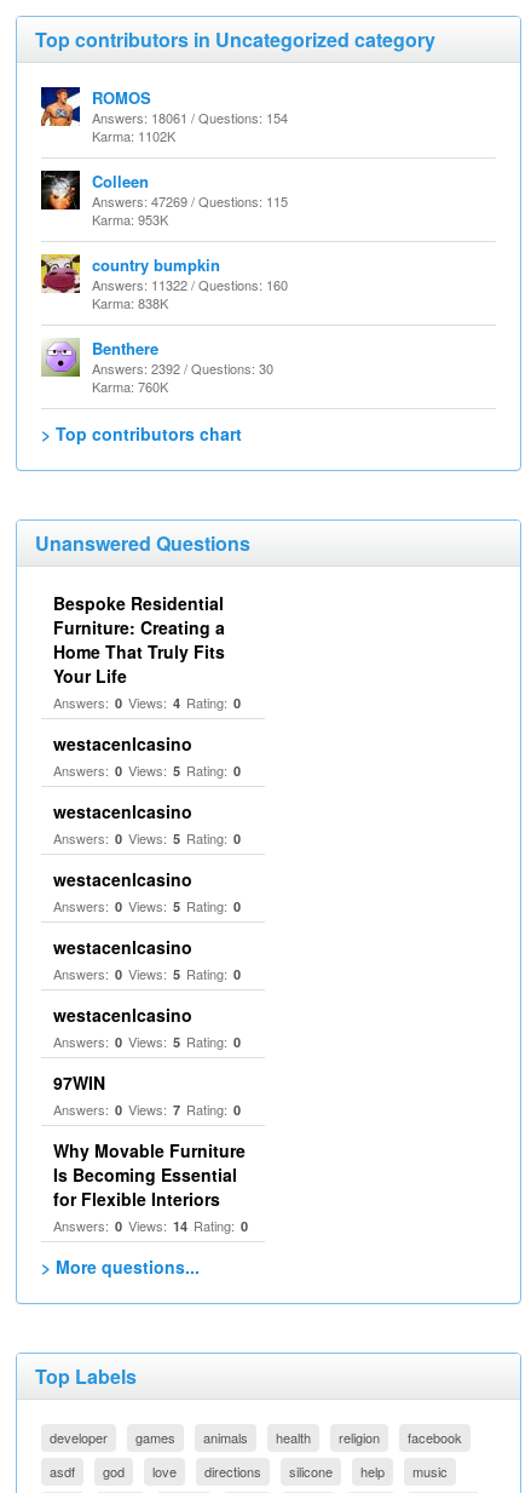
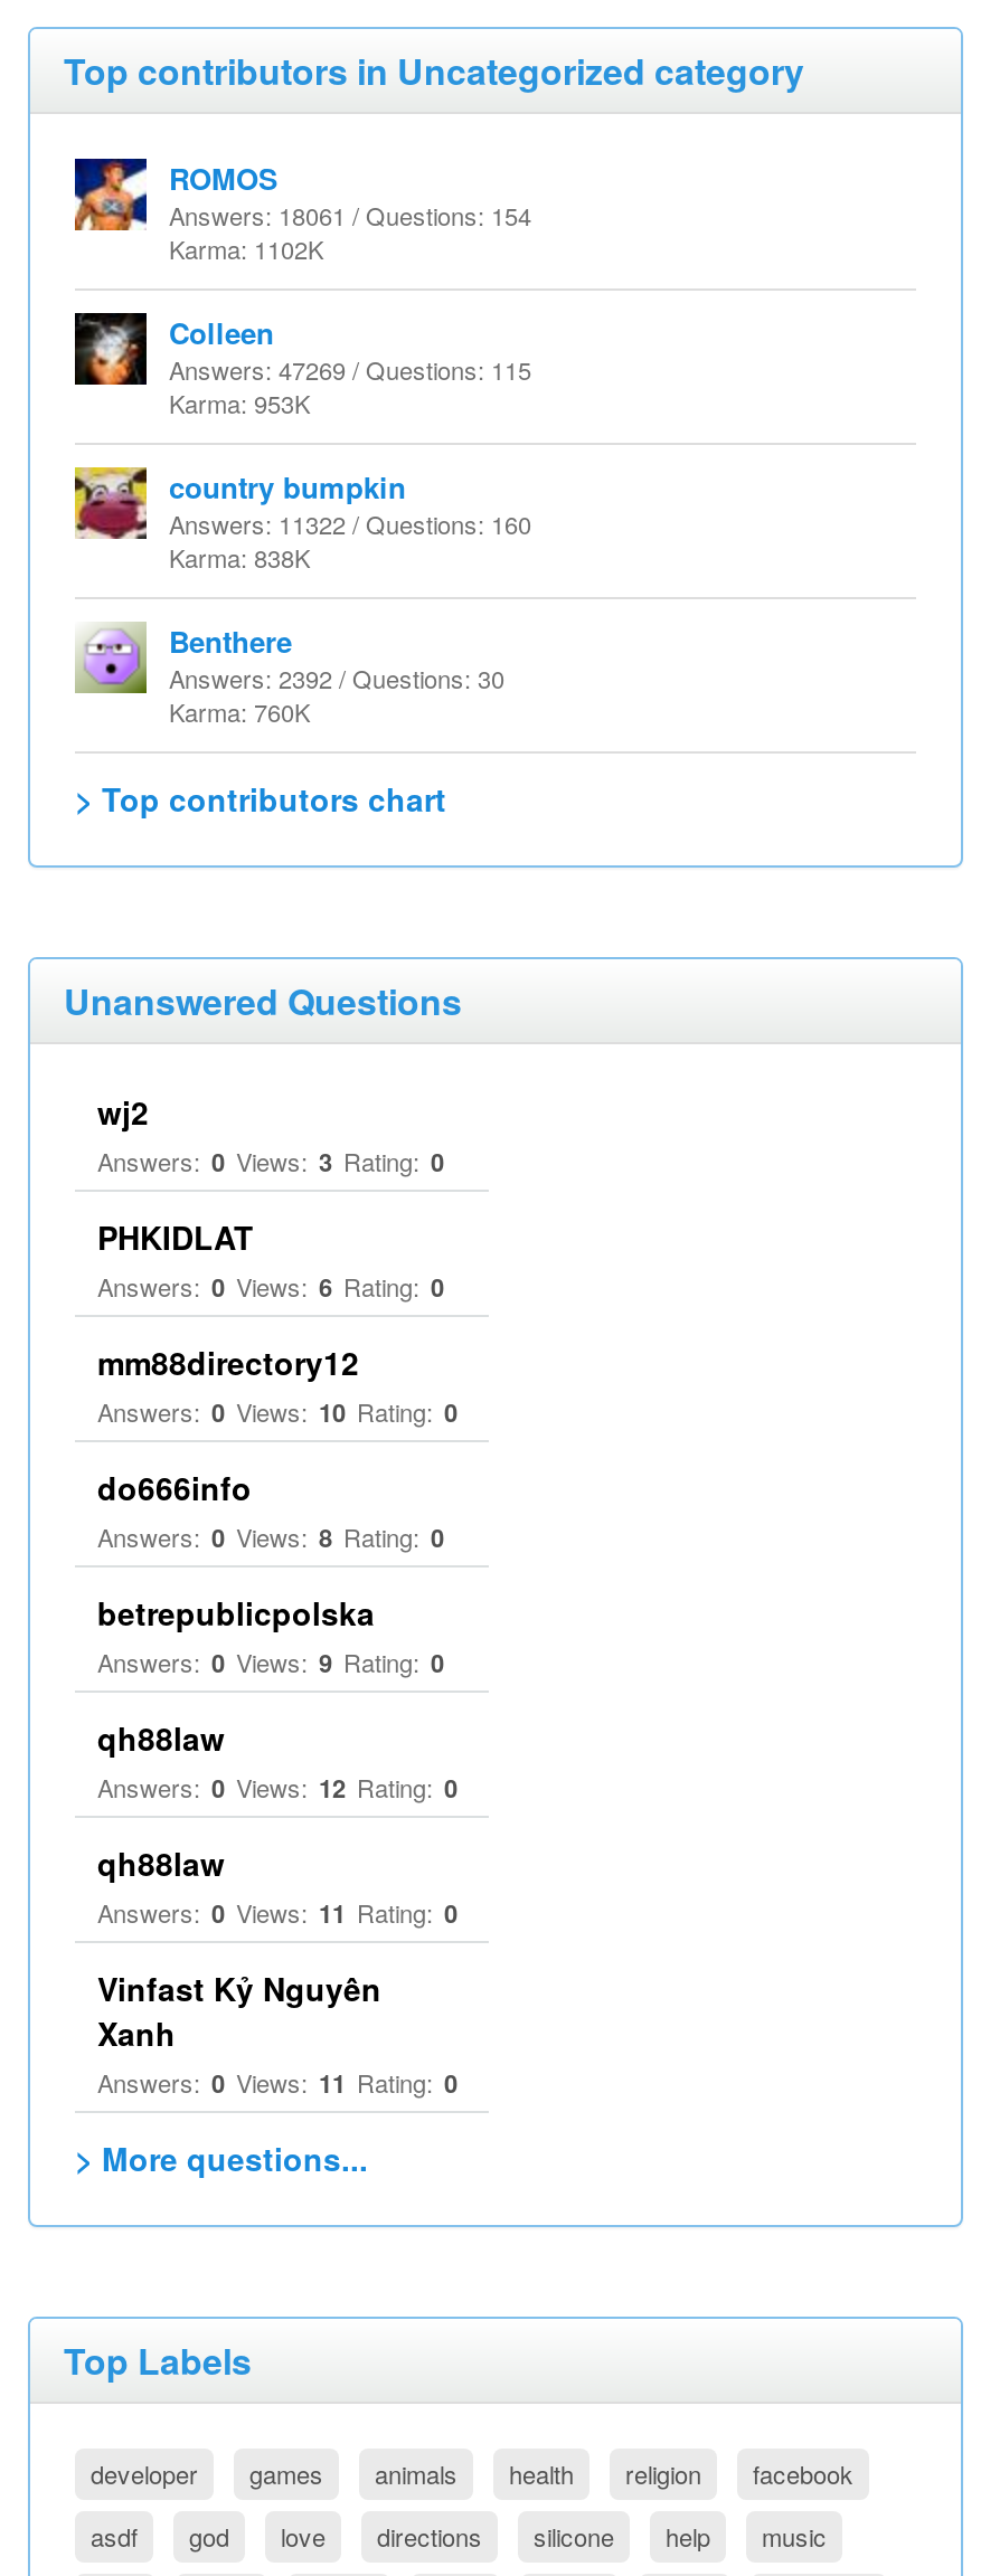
- Bespoke Residential
- Furniture: Creating a
- Home That Truly Fits
- Your Life
- Answers: 0 Views: 4 Rating: 0
+ wj2
+ Answers: 0 Views: 3 Rating: 0

- westacenlcasino
- Answers: 0 Views: 5 Rating: 0
+ PHKIDLAT
+ Answers: 0 Views: 6 Rating: 0

- westacenlcasino
- Answers: 0 Views: 5 Rating: 0
+ mm88directory12
+ Answers: 0 Views: 10 Rating: 0

- westacenlcasino
- Answers: 0 Views: 5 Rating: 0
+ do666info
+ Answers: 0 Views: 8 Rating: 0

- westacenlcasino
- Answers: 0 Views: 5 Rating: 0
+ betrepublicpolska
+ Answers: 0 Views: 9 Rating: 0

- westacenlcasino
- Answers: 0 Views: 5 Rating: 0
+ qh88law
+ Answers: 0 Views: 12 Rating: 0

- 97WIN
- Answers: 0 Views: 7 Rating: 0
+ qh88law
+ Answers: 0 Views: 11 Rating: 0

- Why Movable Furniture
- Is Becoming Essential
- for Flexible Interiors
- Answers: 0 Views: 14 Rating: 0
+ Vinfast Kỷ Nguyên
+ Xanh
+ Answers: 0 Views: 11 Rating: 0
